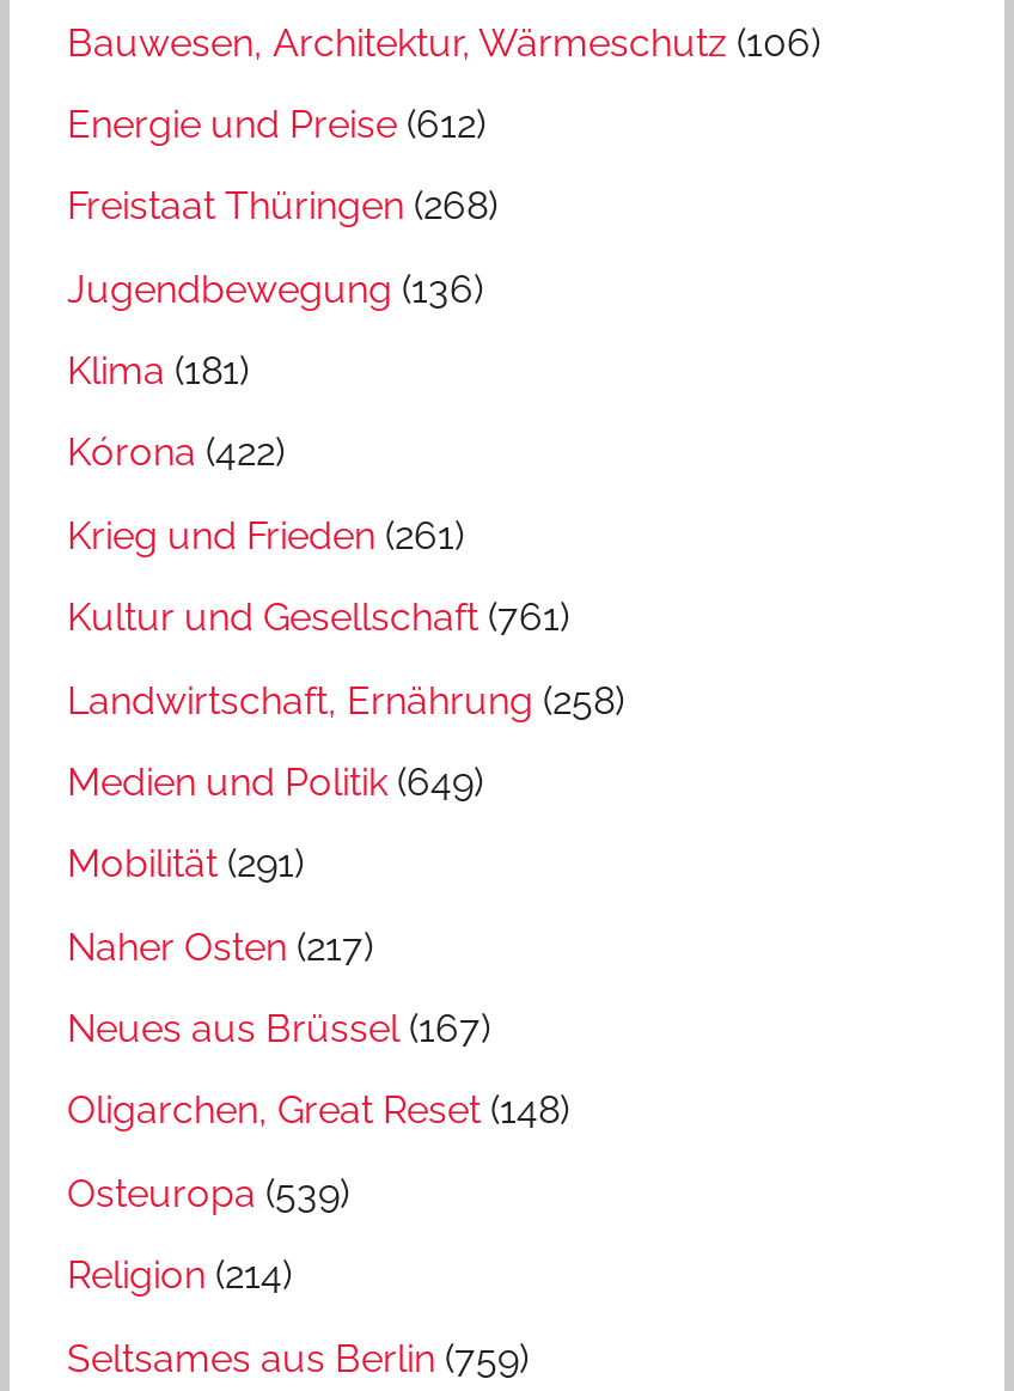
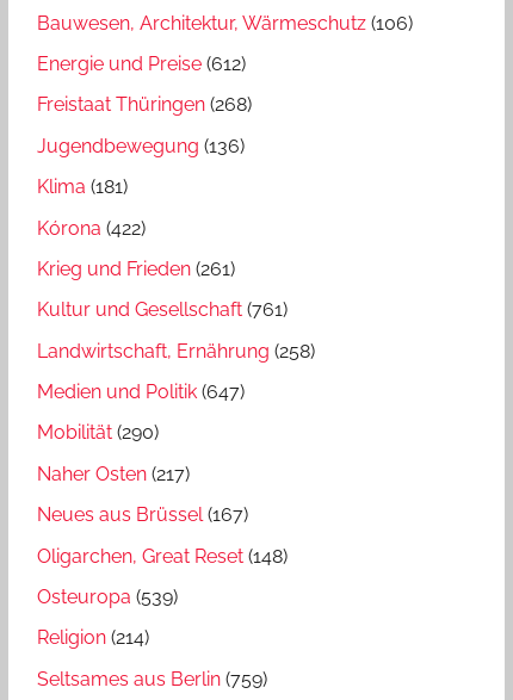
- Medien und Politik (649)
+ Medien und Politik (647)

- Mobilität (291)
+ Mobilität (290)
